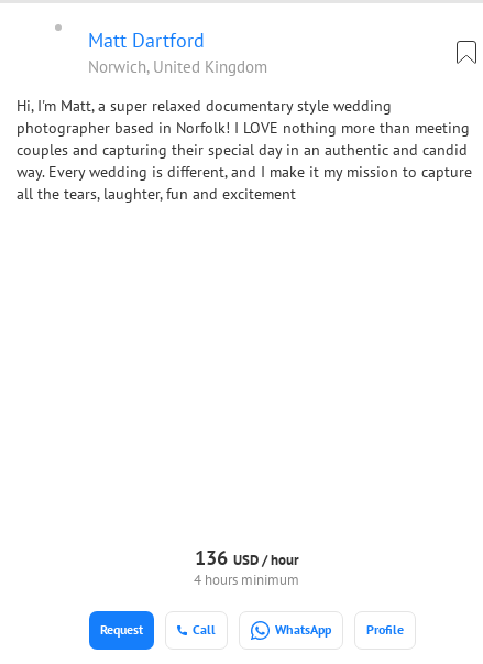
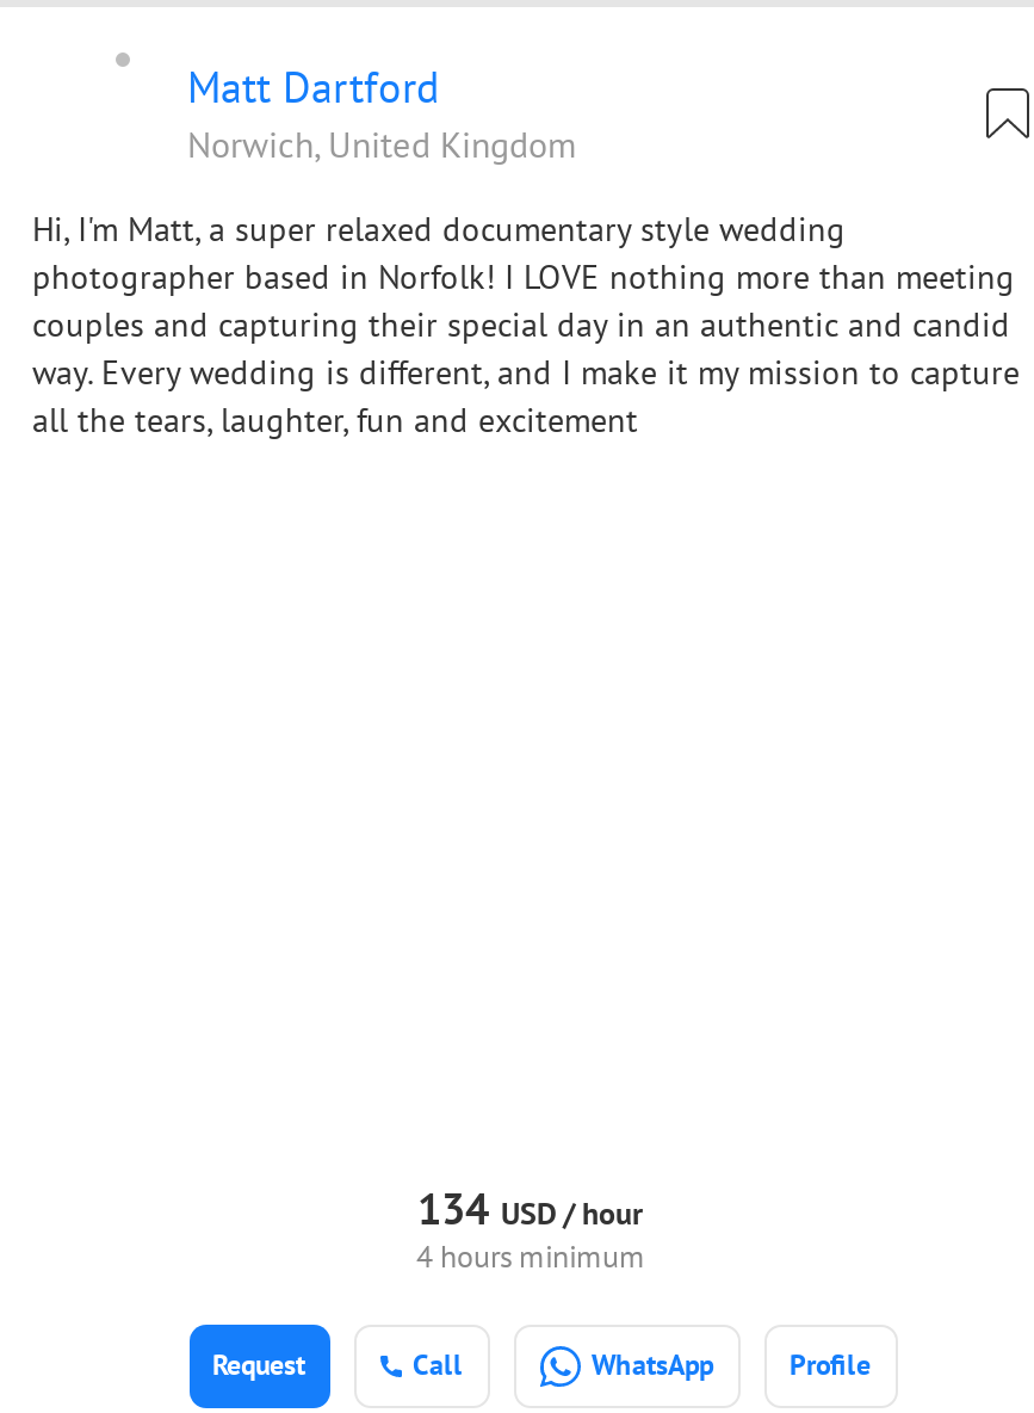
- 136 USD /hour
+ 134 USD /hour
